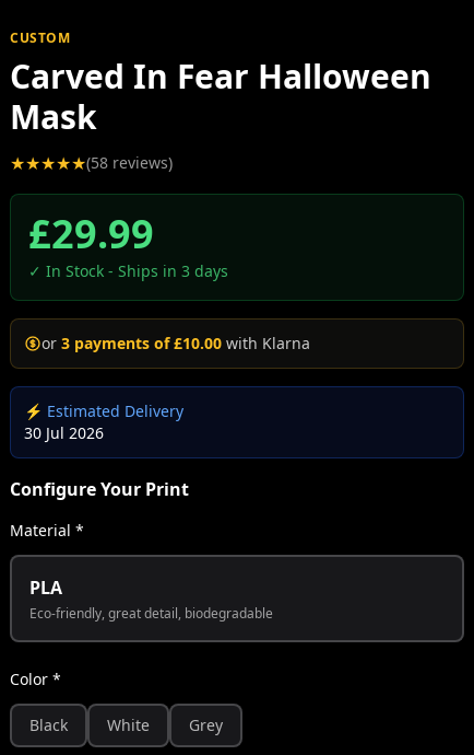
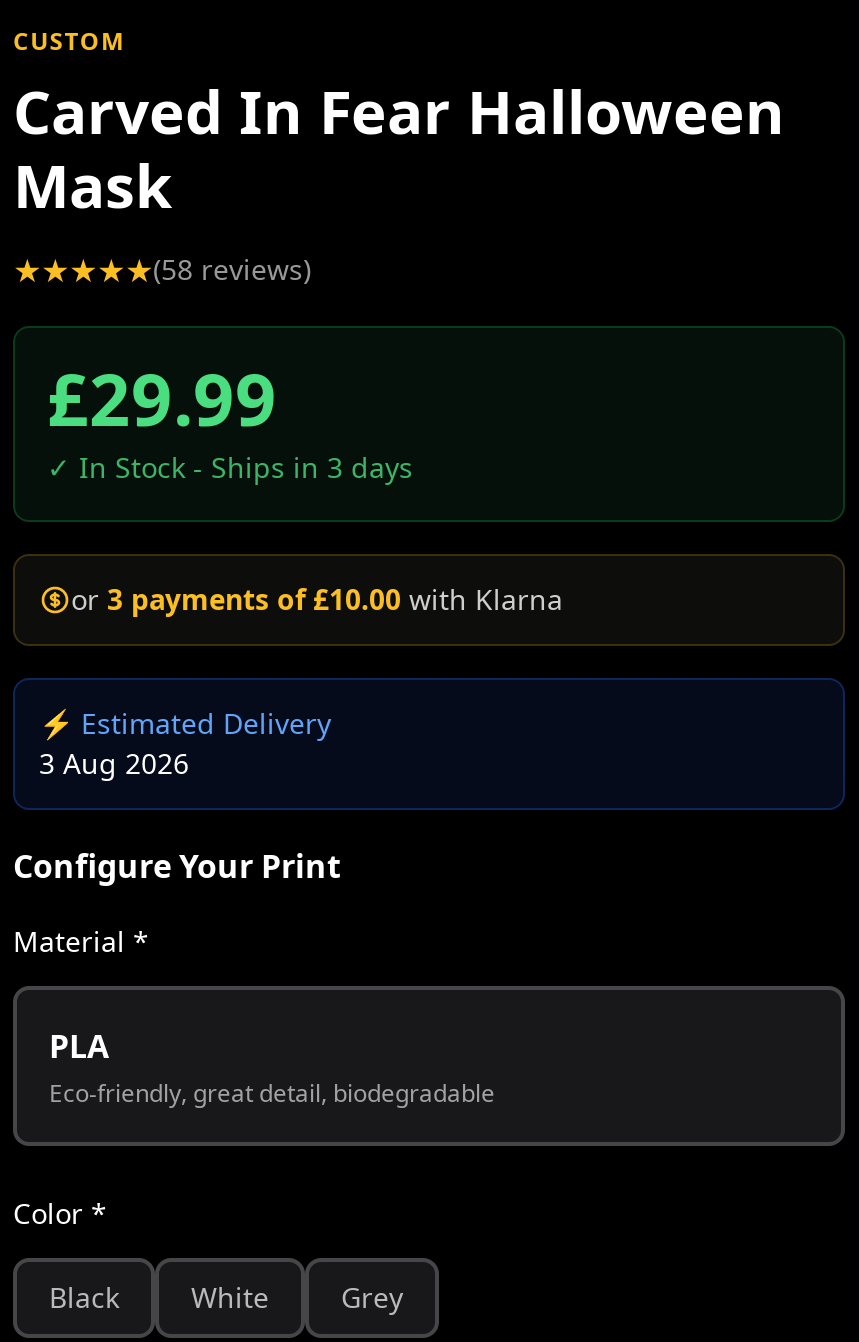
- 30 Jul 2026
+ 3 Aug 2026
